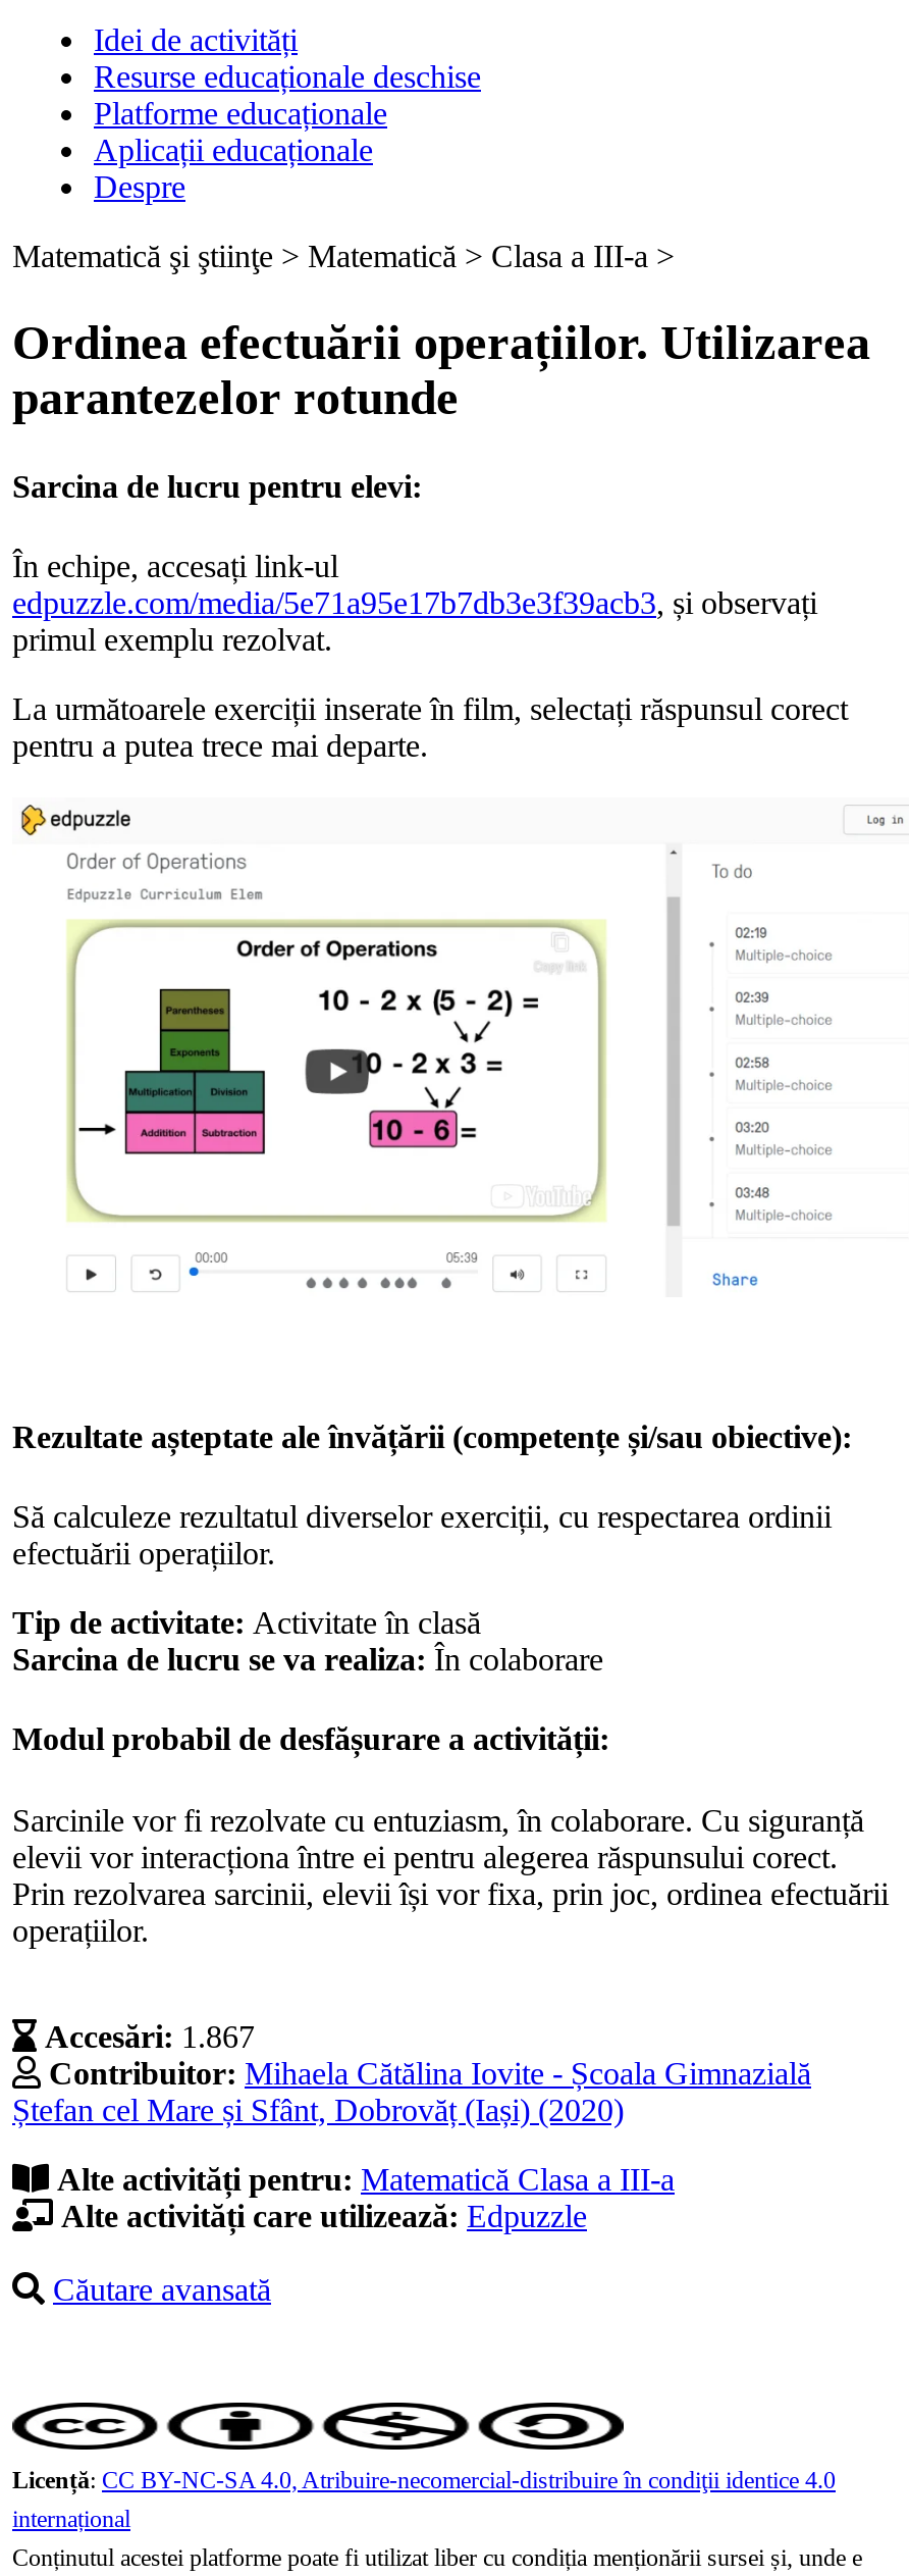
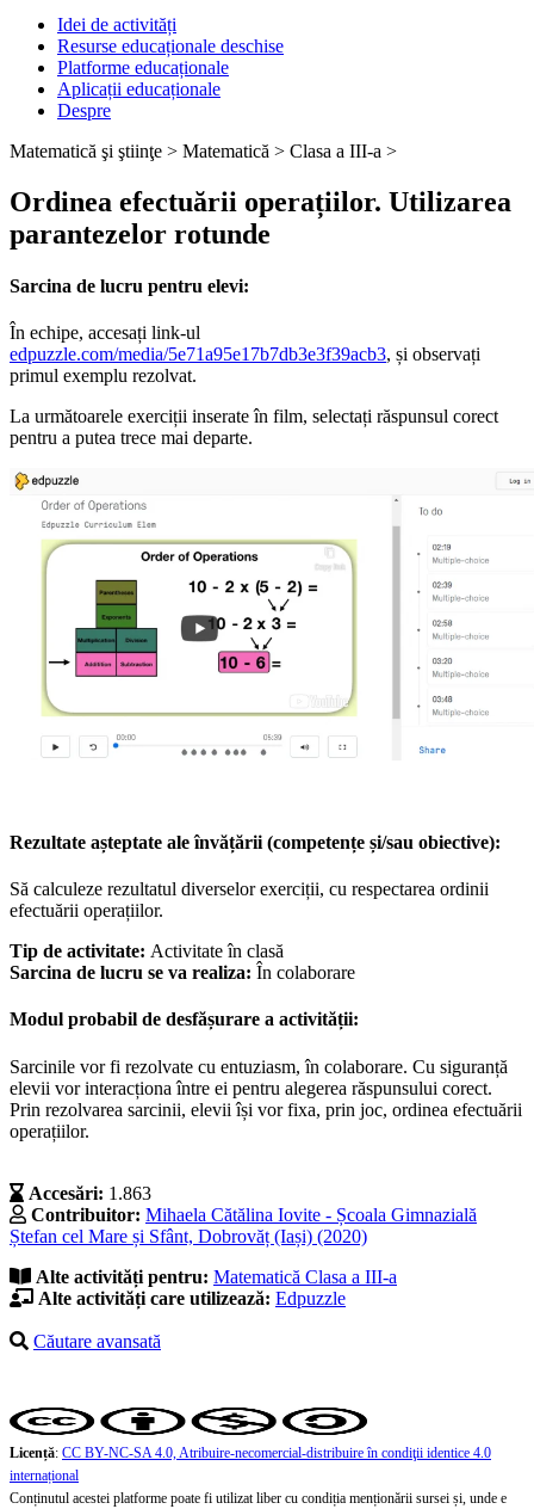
- Accesări: 1.867
+ Accesări: 1.863
